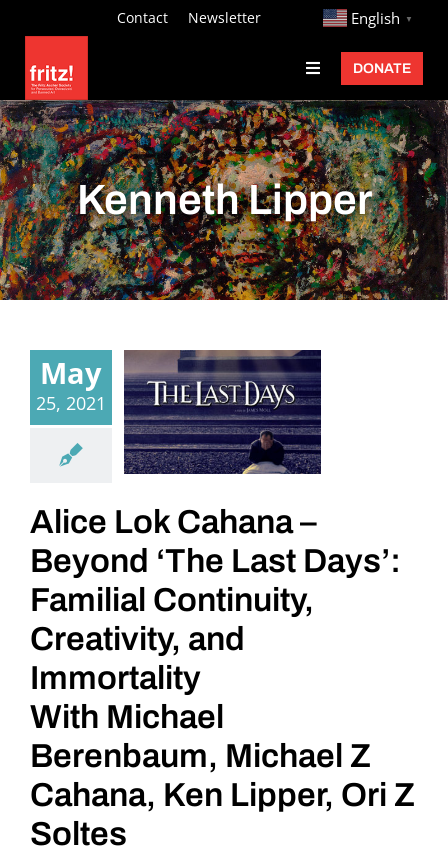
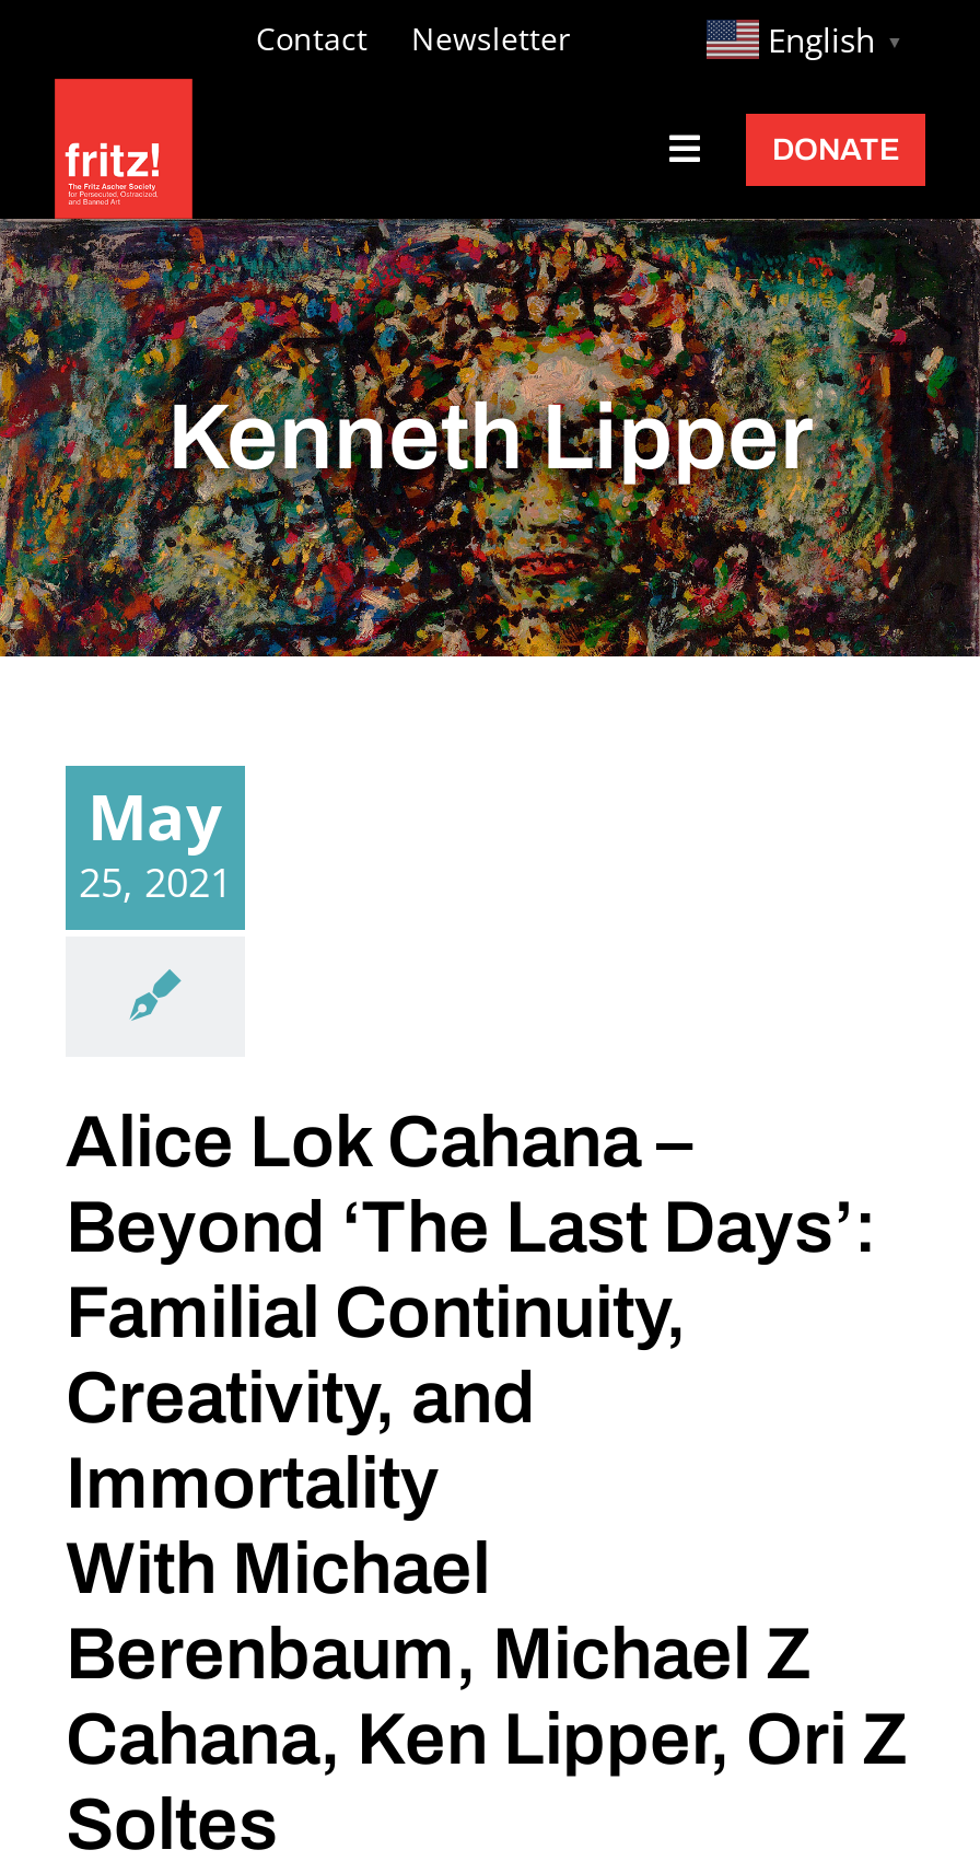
- [image]
